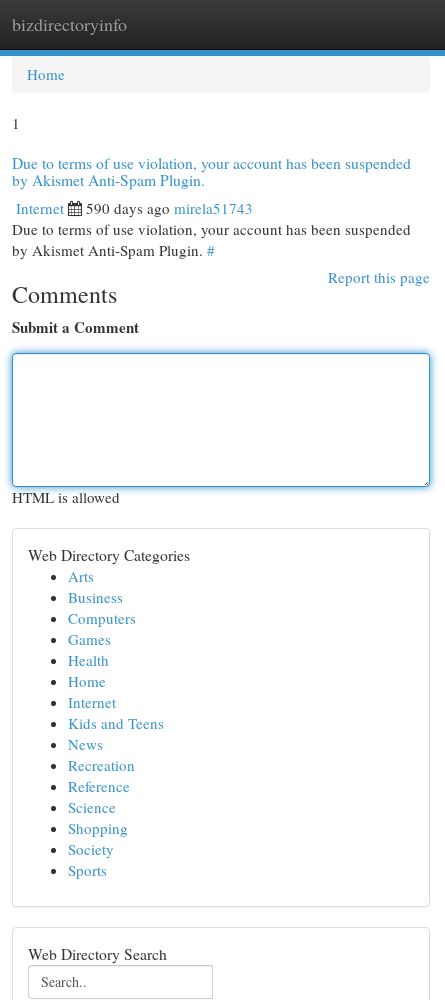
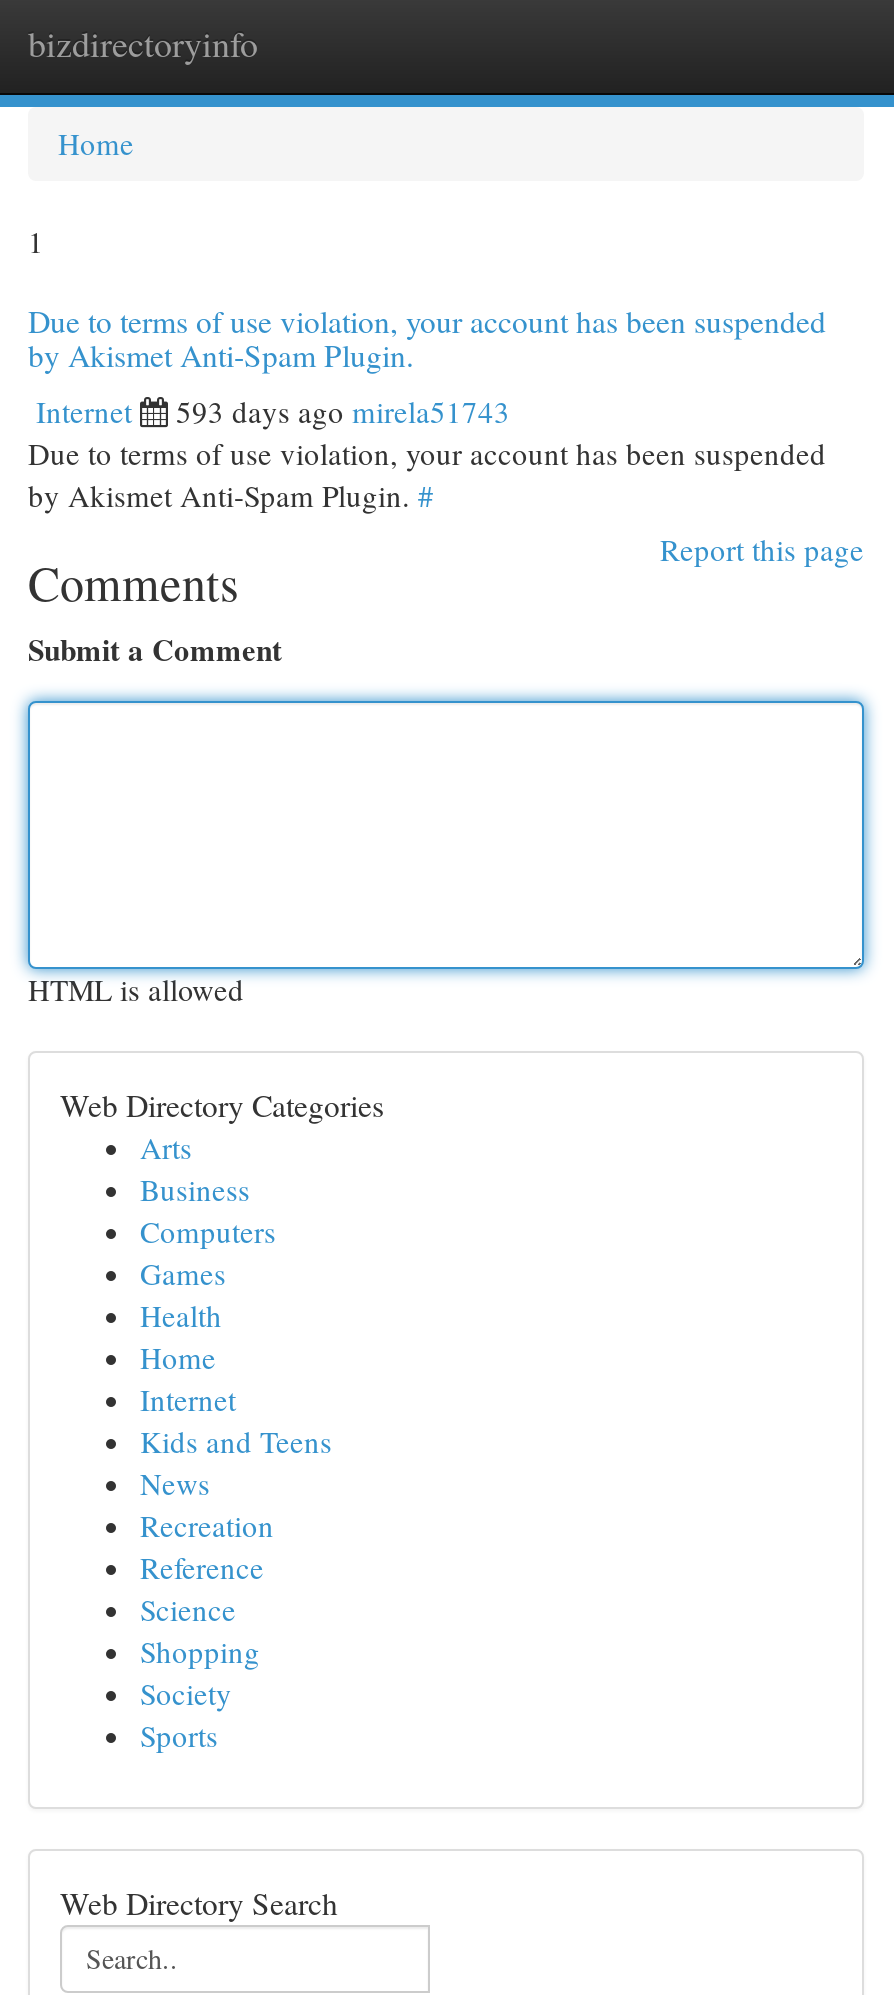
- 590 days ago mirela51743
+ 593 days ago mirela51743
